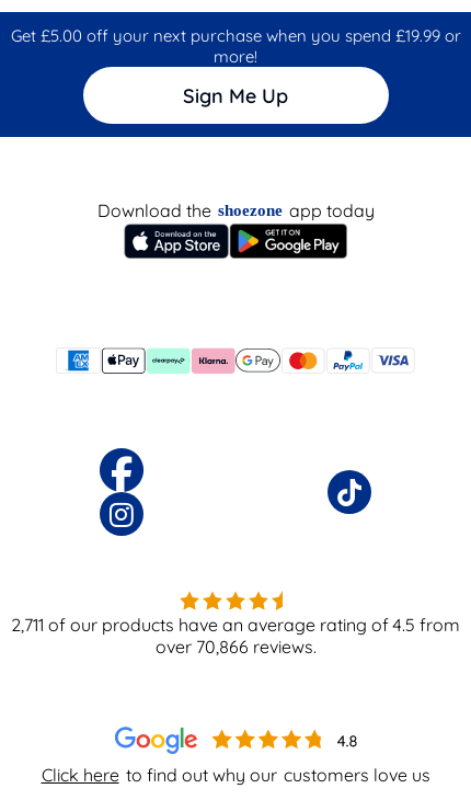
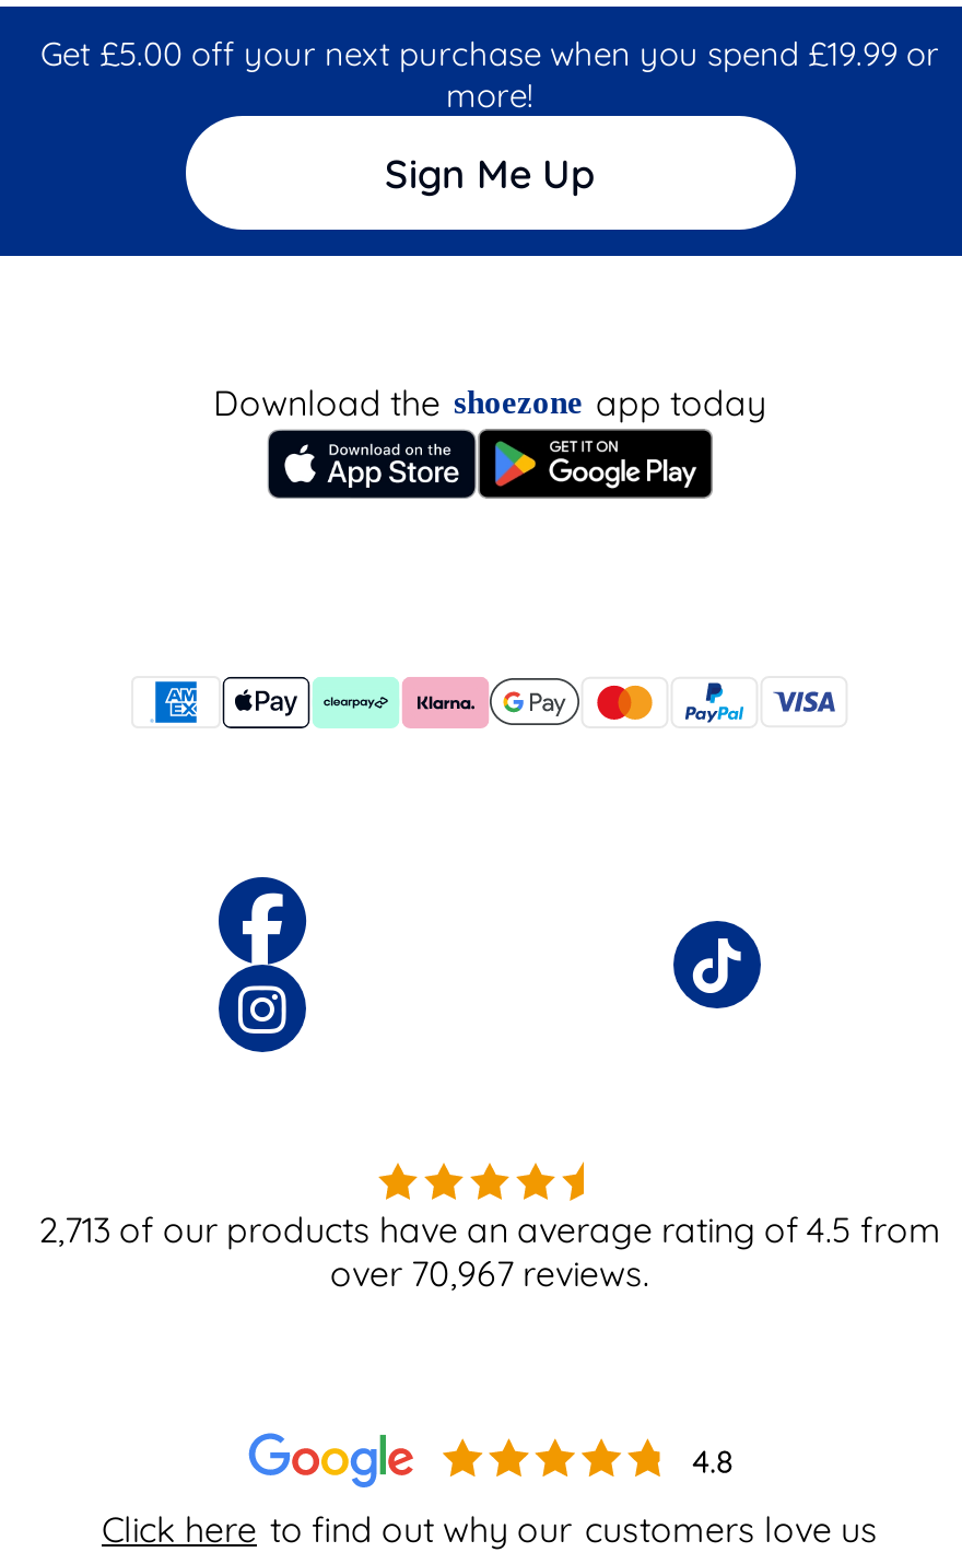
- 2,711 of our products have an average rating of 4.5 from
+ 2,713 of our products have an average rating of 4.5 from

- over 70,866 reviews.
+ over 70,967 reviews.
